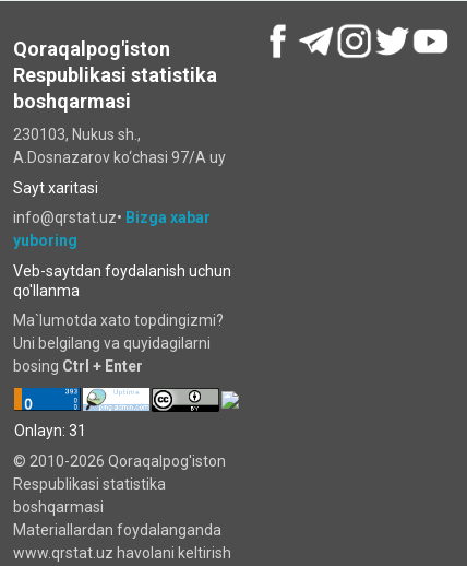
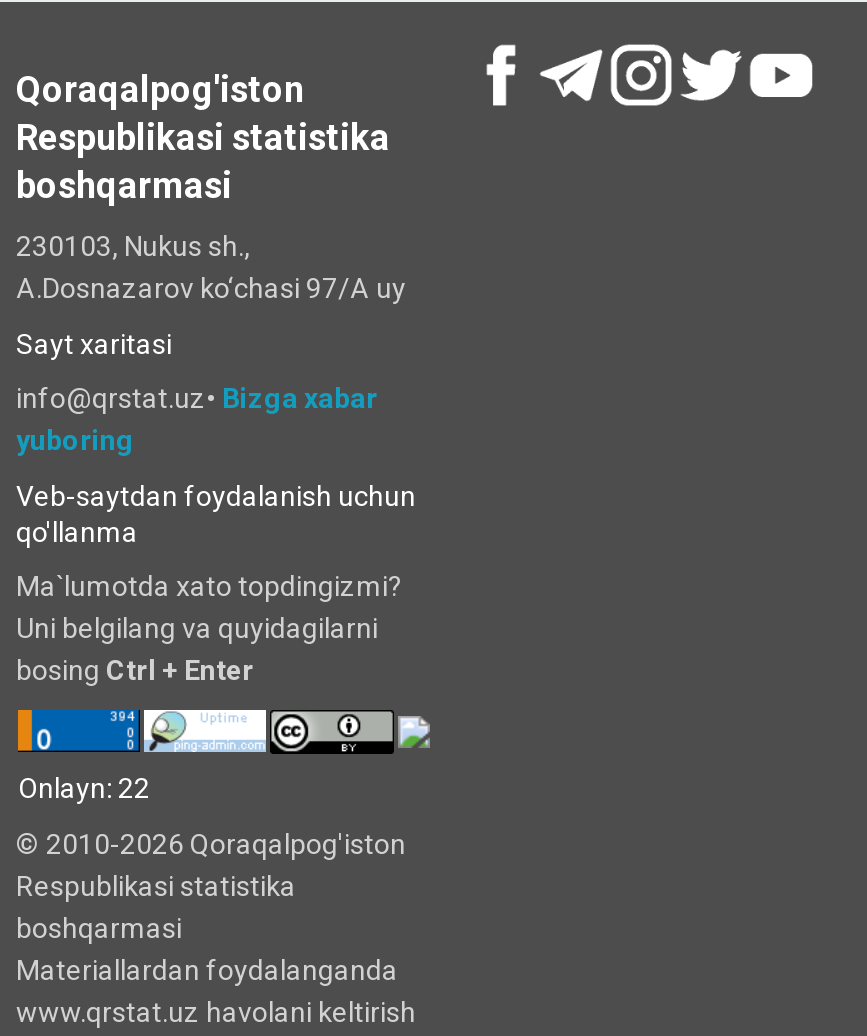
- Onlayn: 31
+ Onlayn: 22
